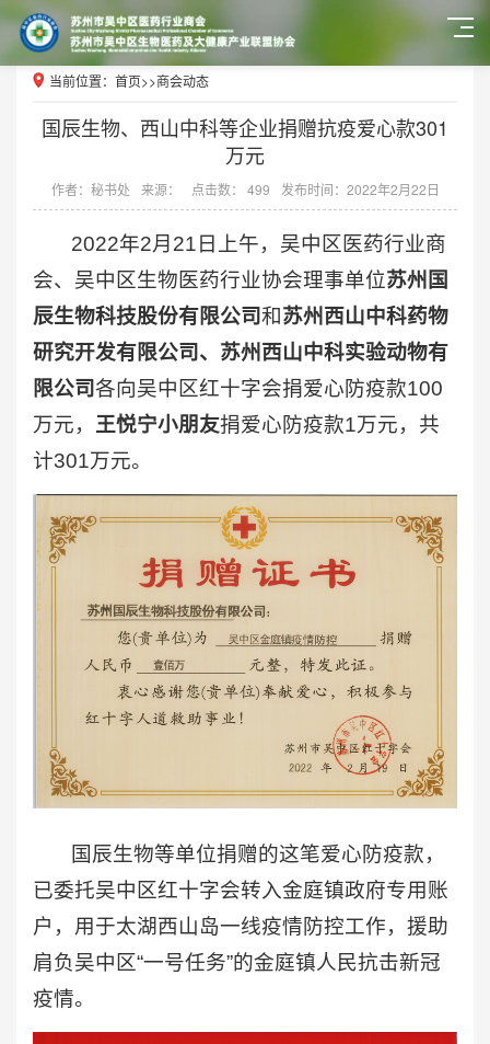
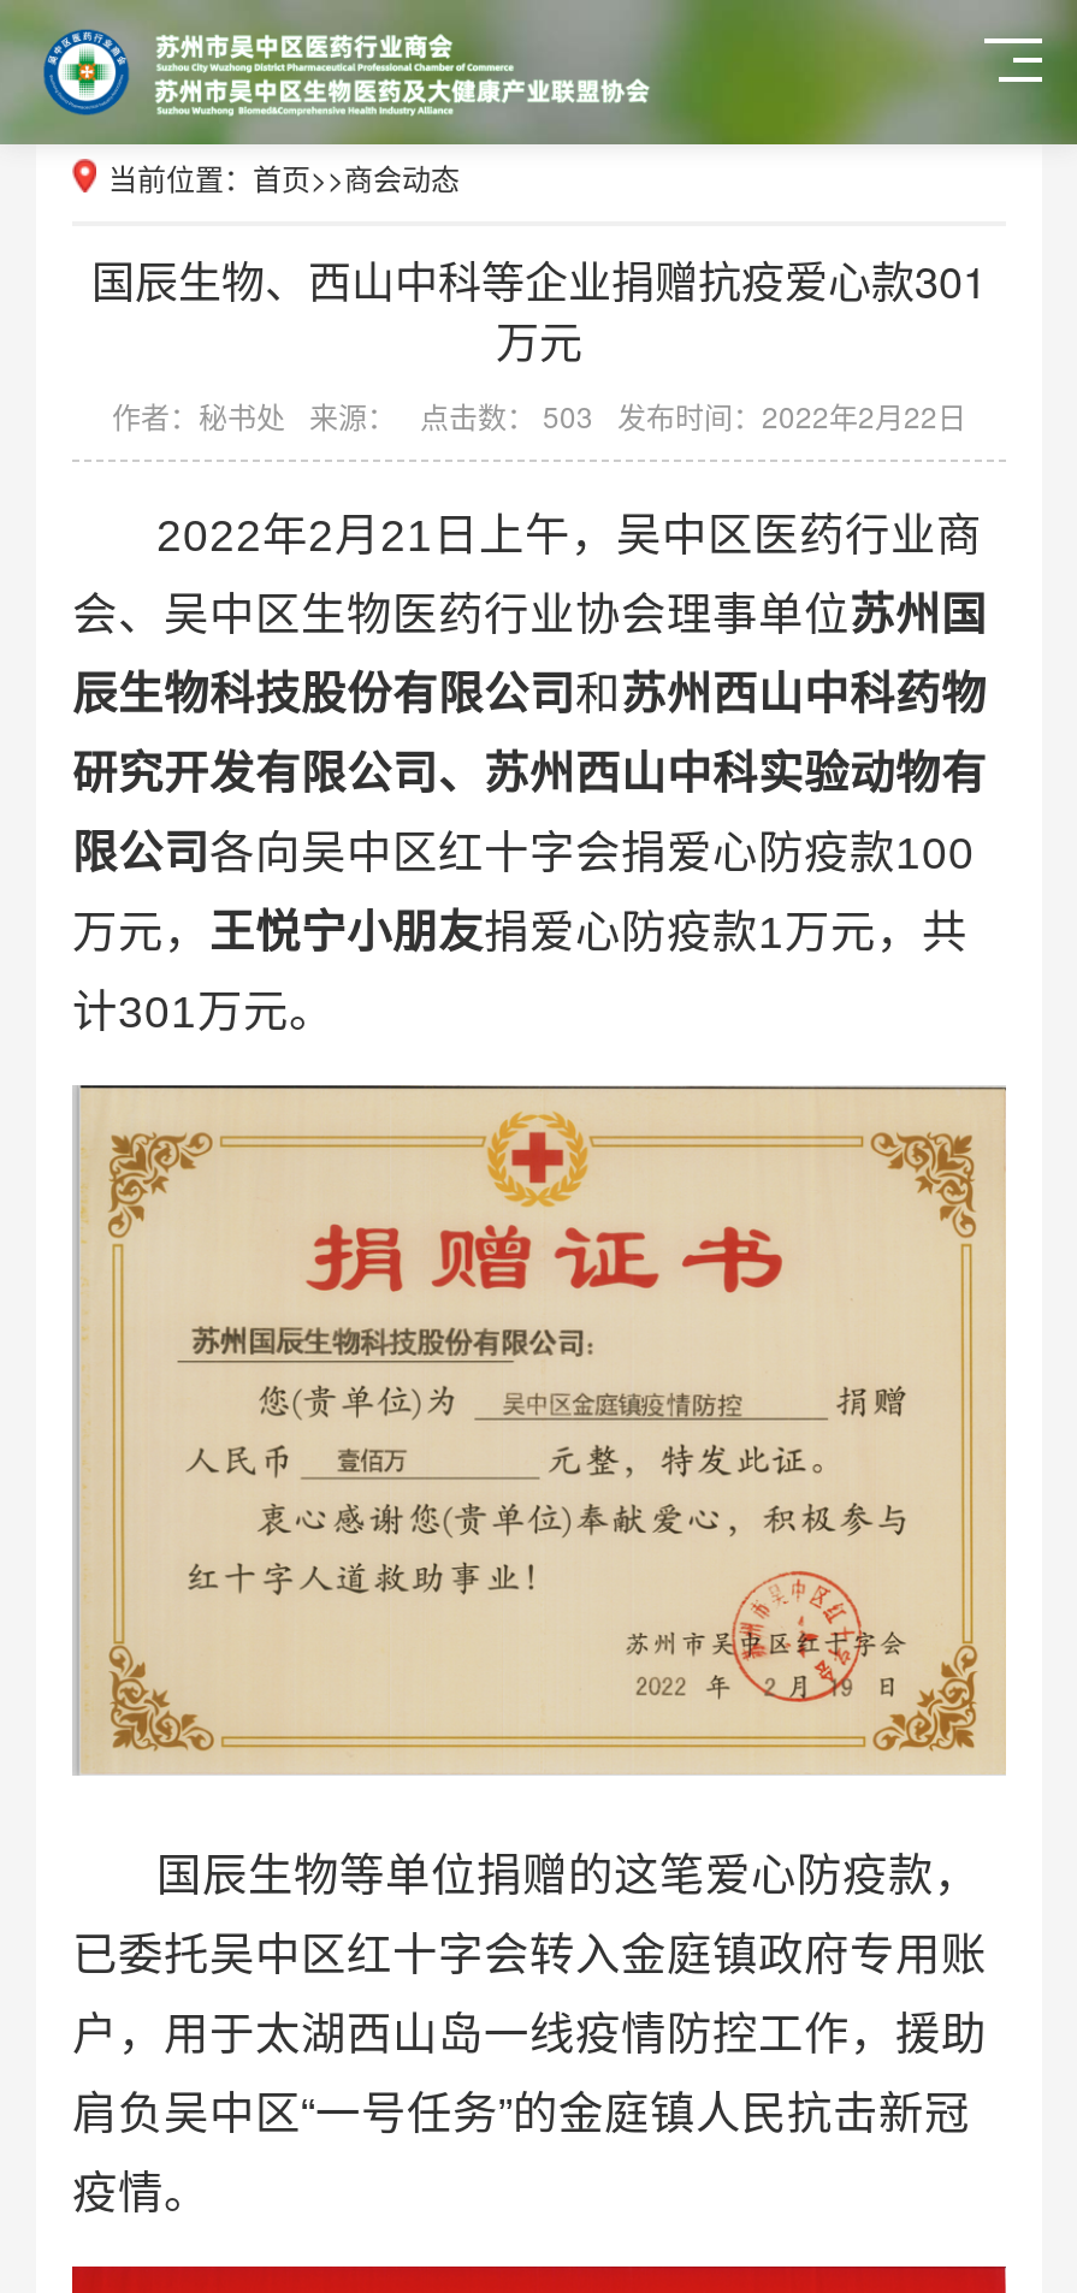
- 作者：秘书处 来源： 点击数： 499 发布时间：2022年2月22日
+ 作者：秘书处 来源： 点击数： 503 发布时间：2022年2月22日
